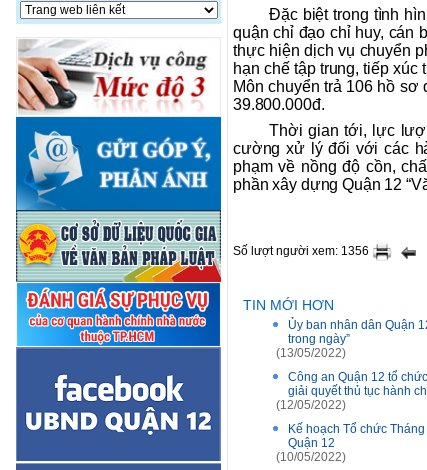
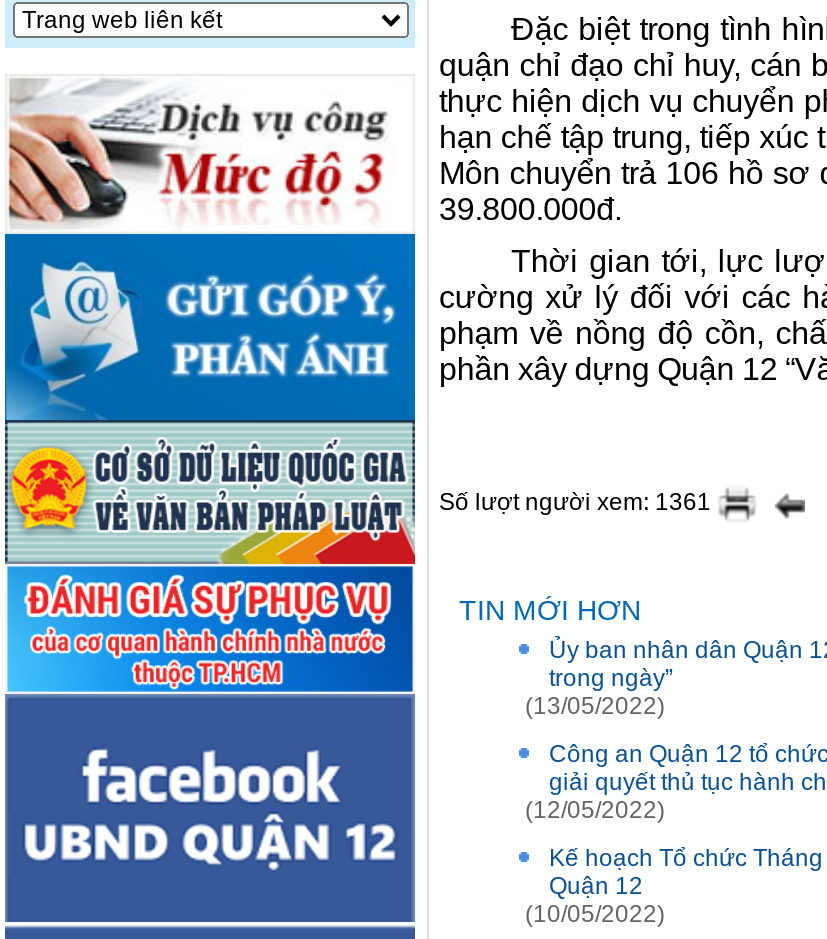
- Số lượt người xem: 1356
+ Số lượt người xem: 1361
